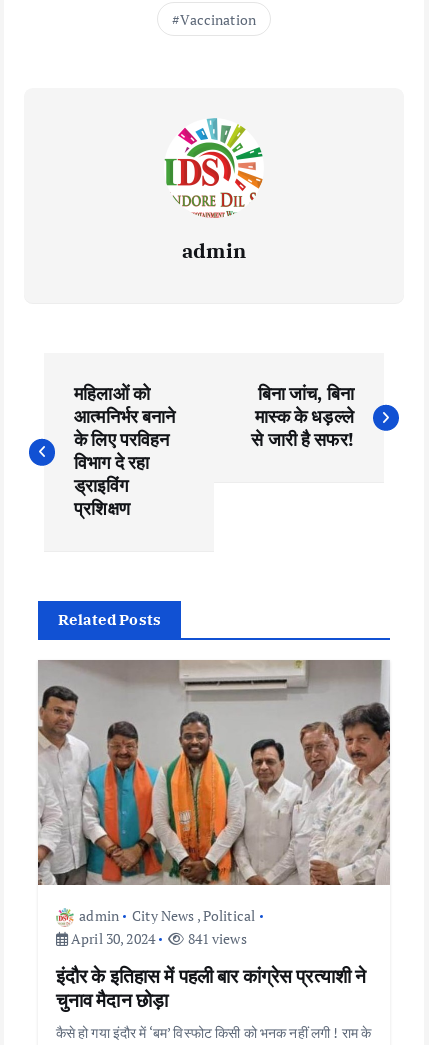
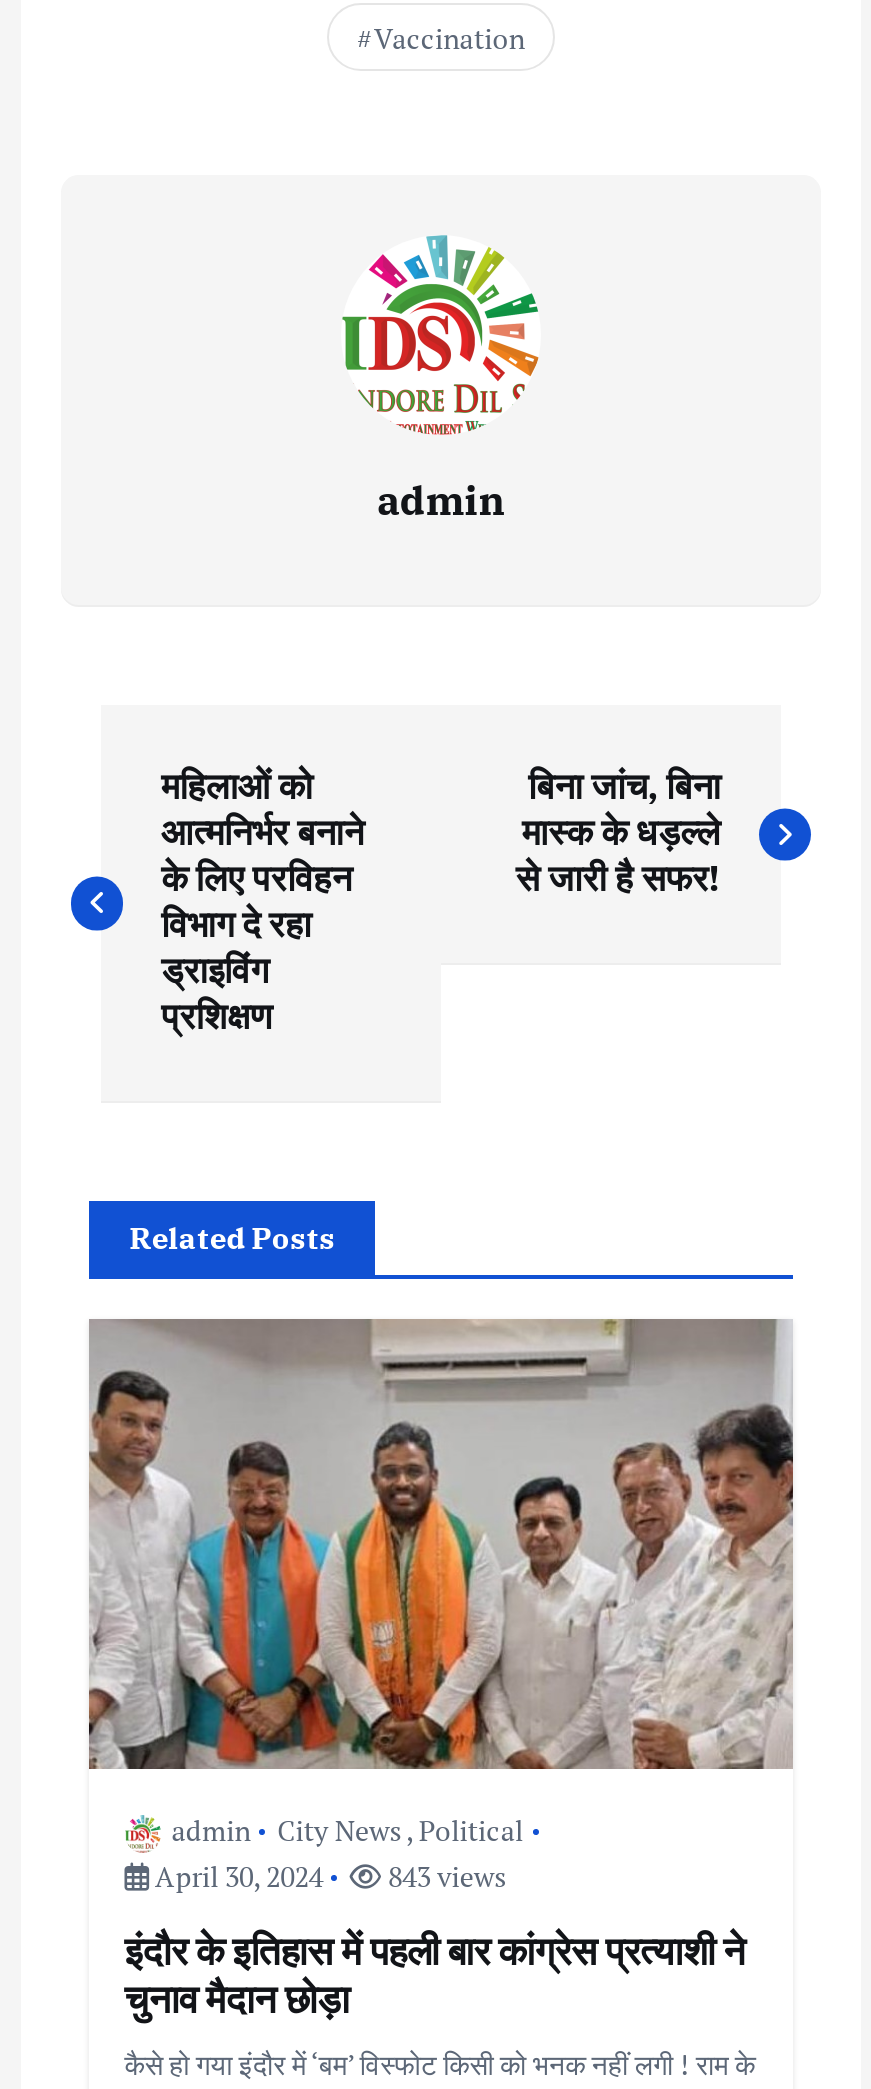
- 841 views
+ 843 views
